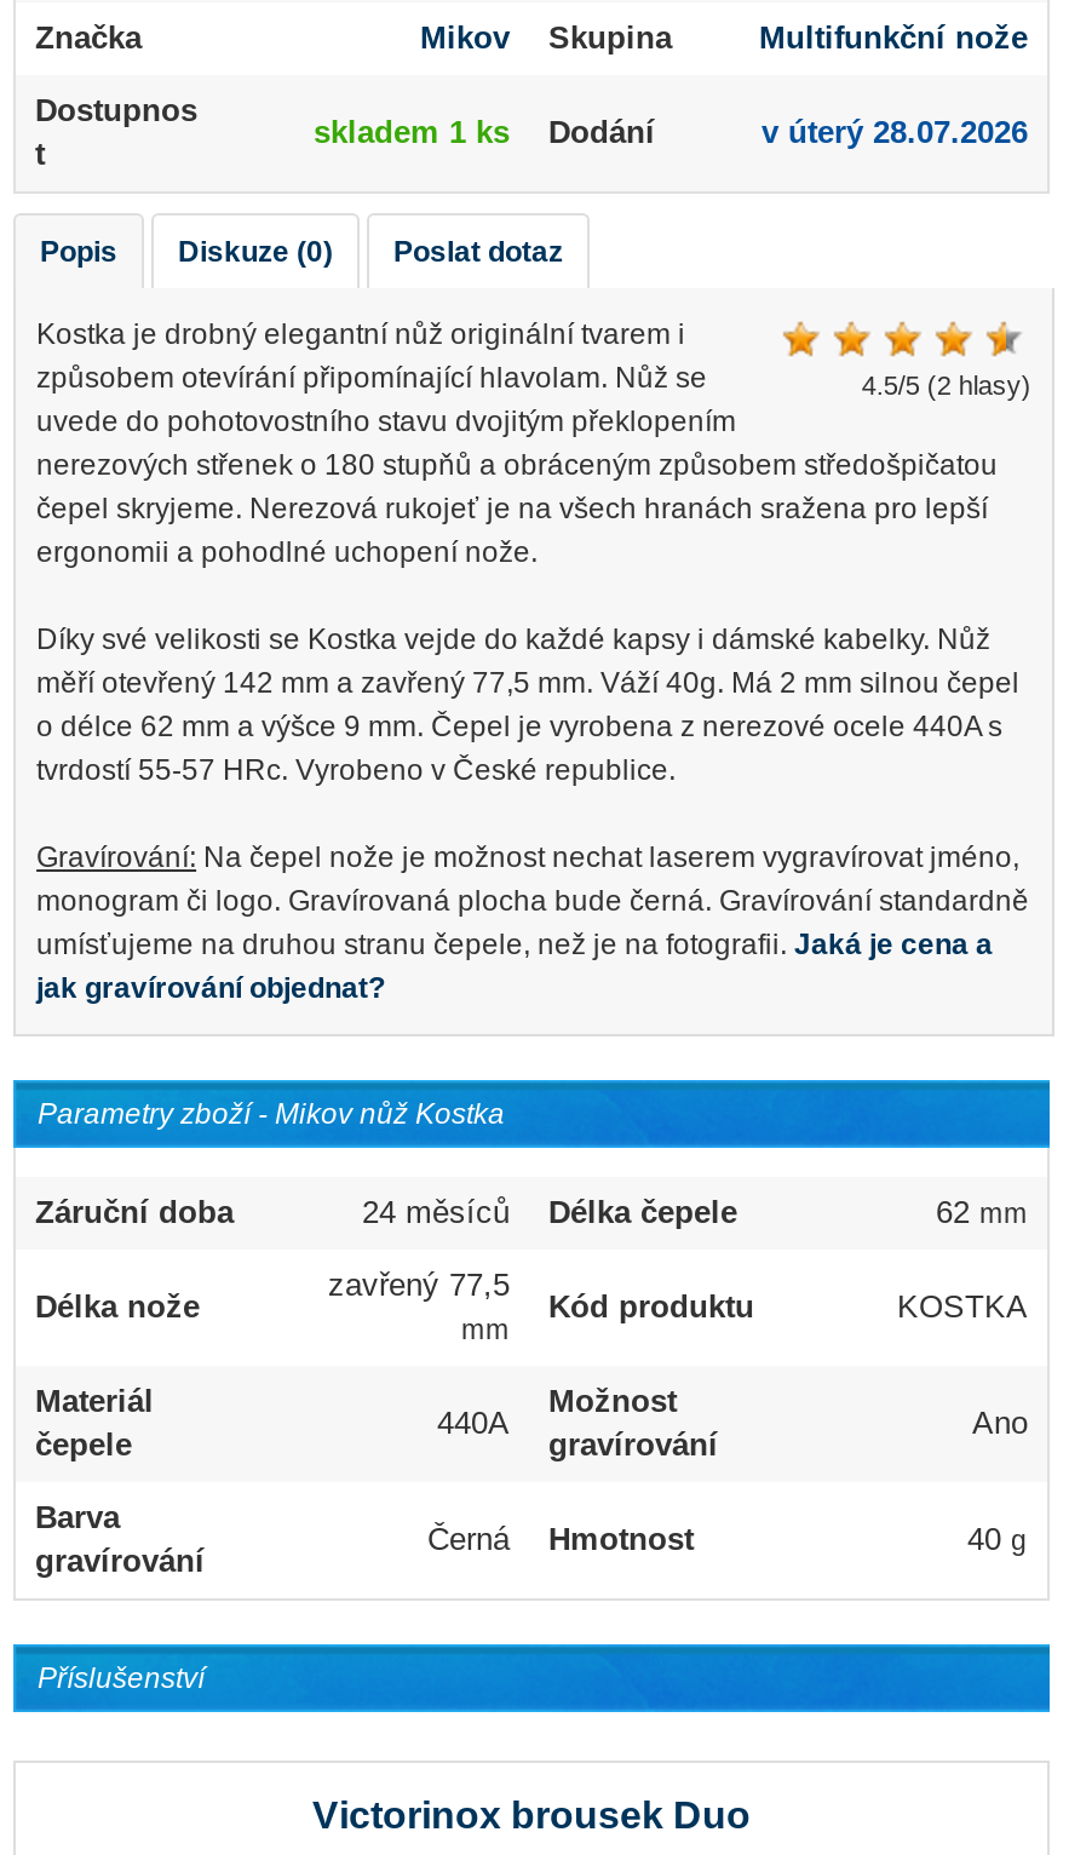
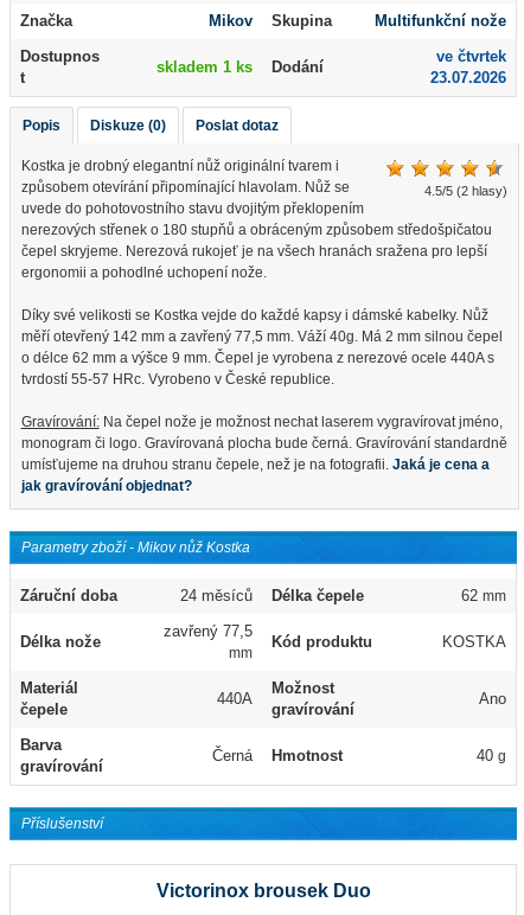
- v úterý 28.07.2026
+ ve čtvrtek
+ 23.07.2026
